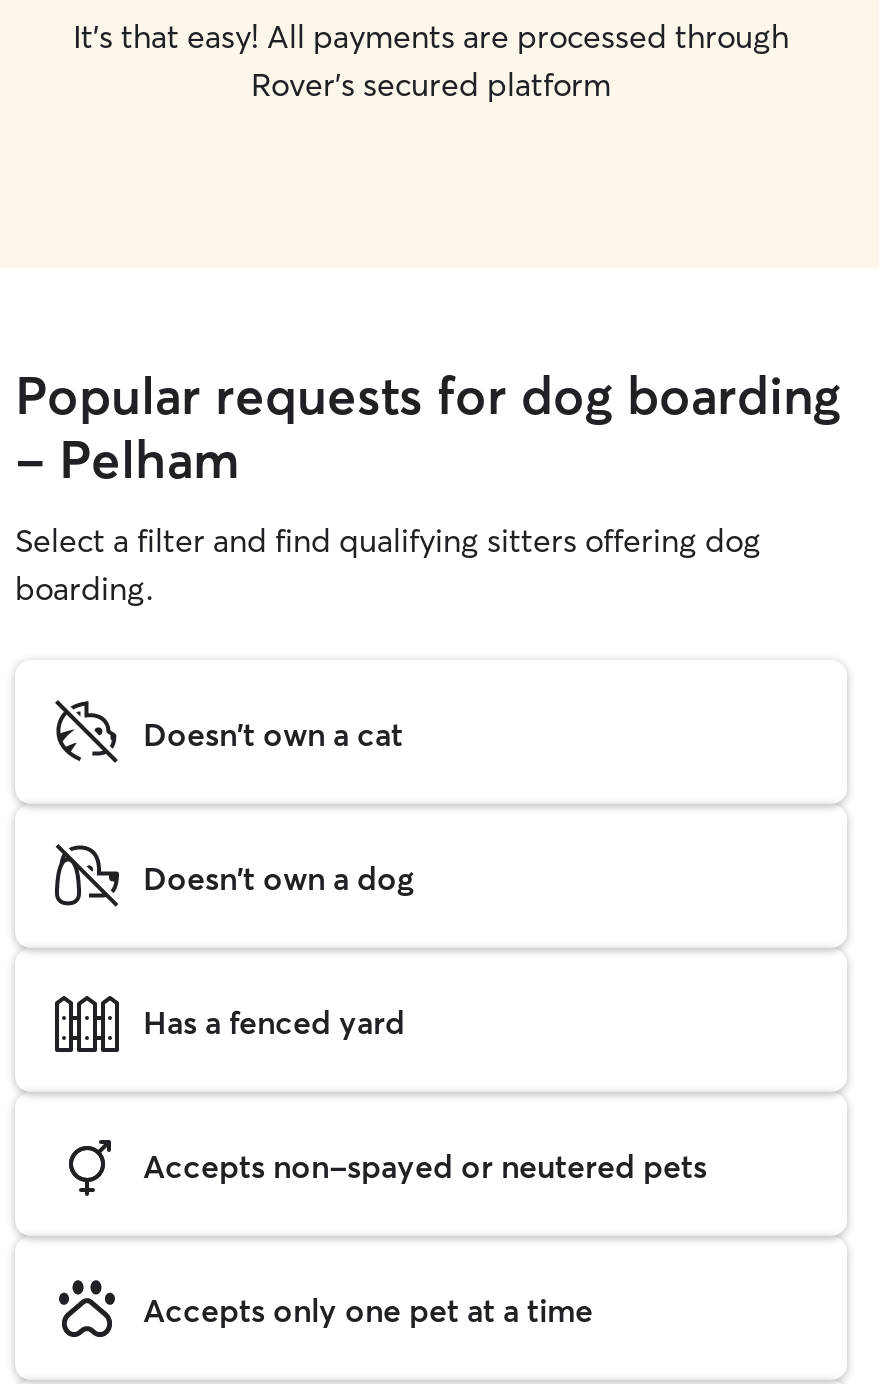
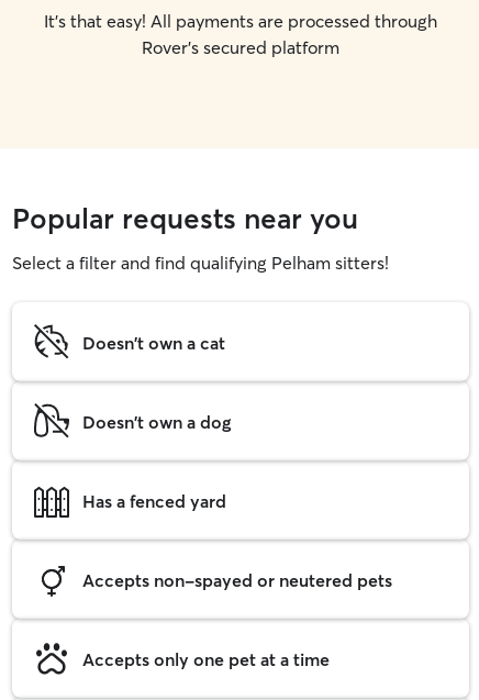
- Popular requests for dog boarding
- - Pelham
- Select a filter and find qualifying sitters offering dog
- boarding.
+ Popular requests near you
+ Select a filter and find qualifying Pelham sitters!
